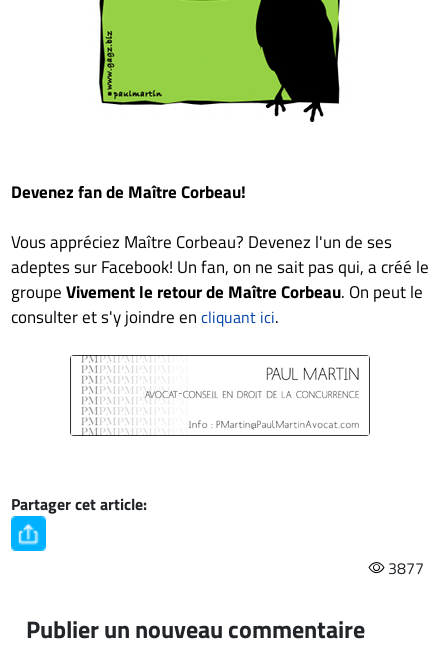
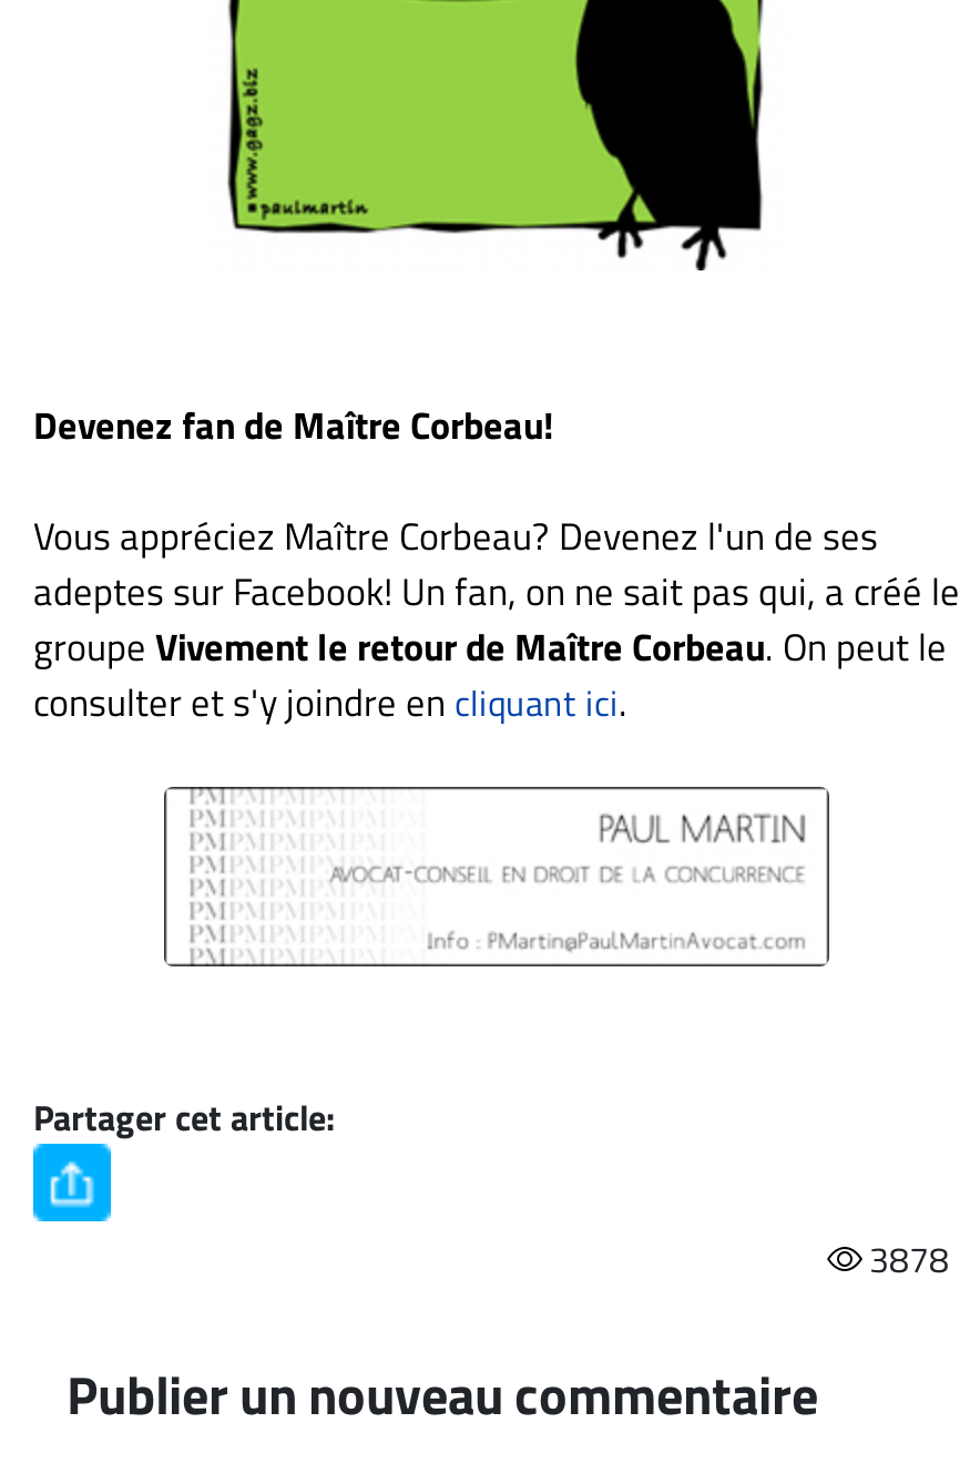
- 3877
+ 3878
